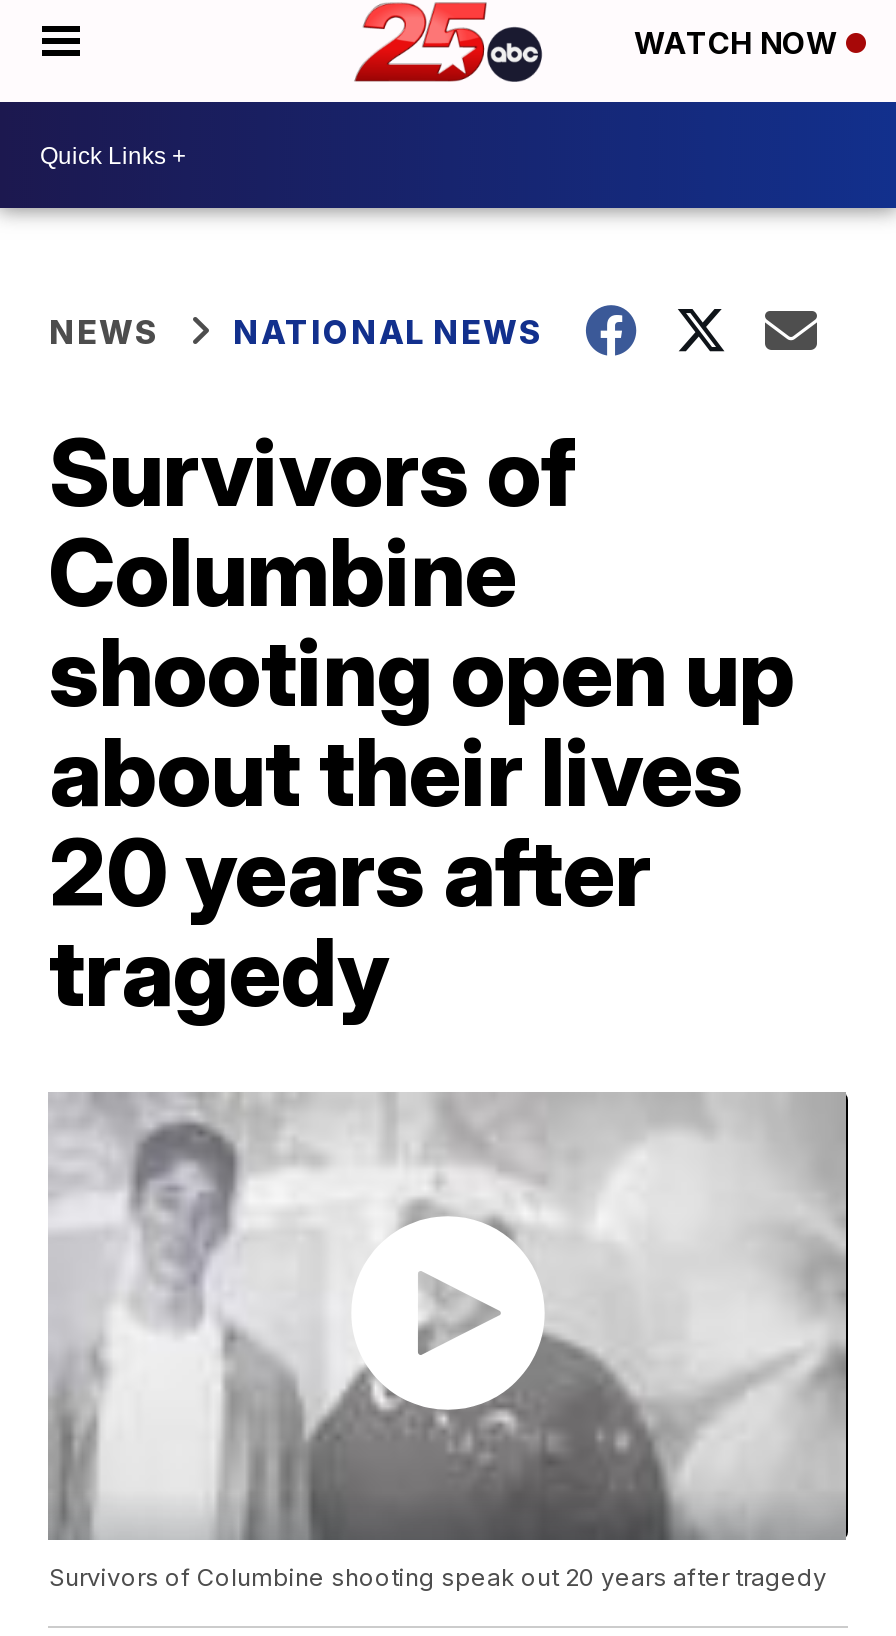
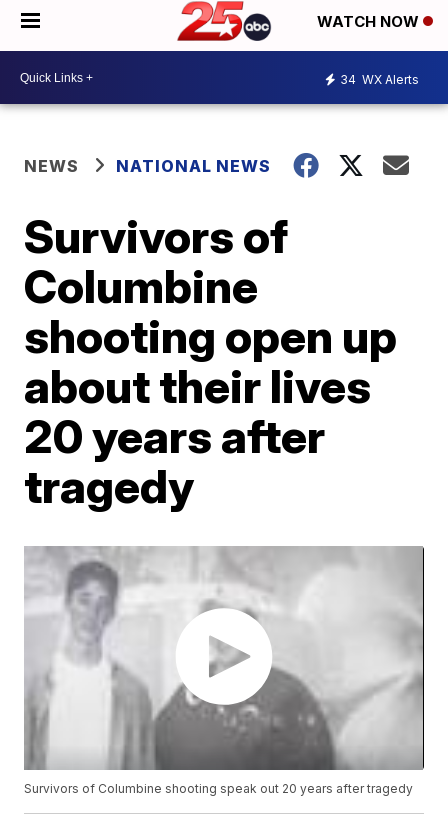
+ 34 WX Alerts
